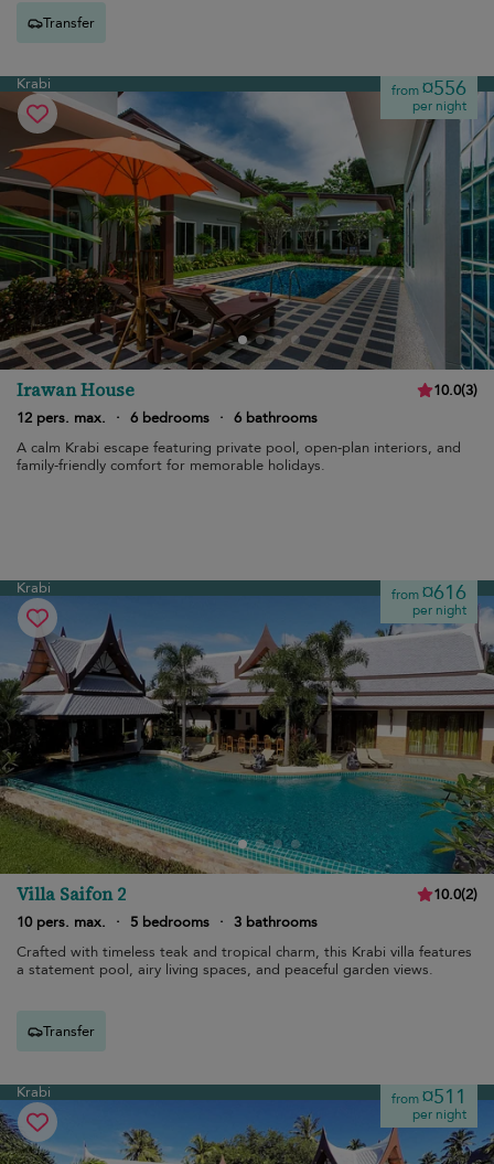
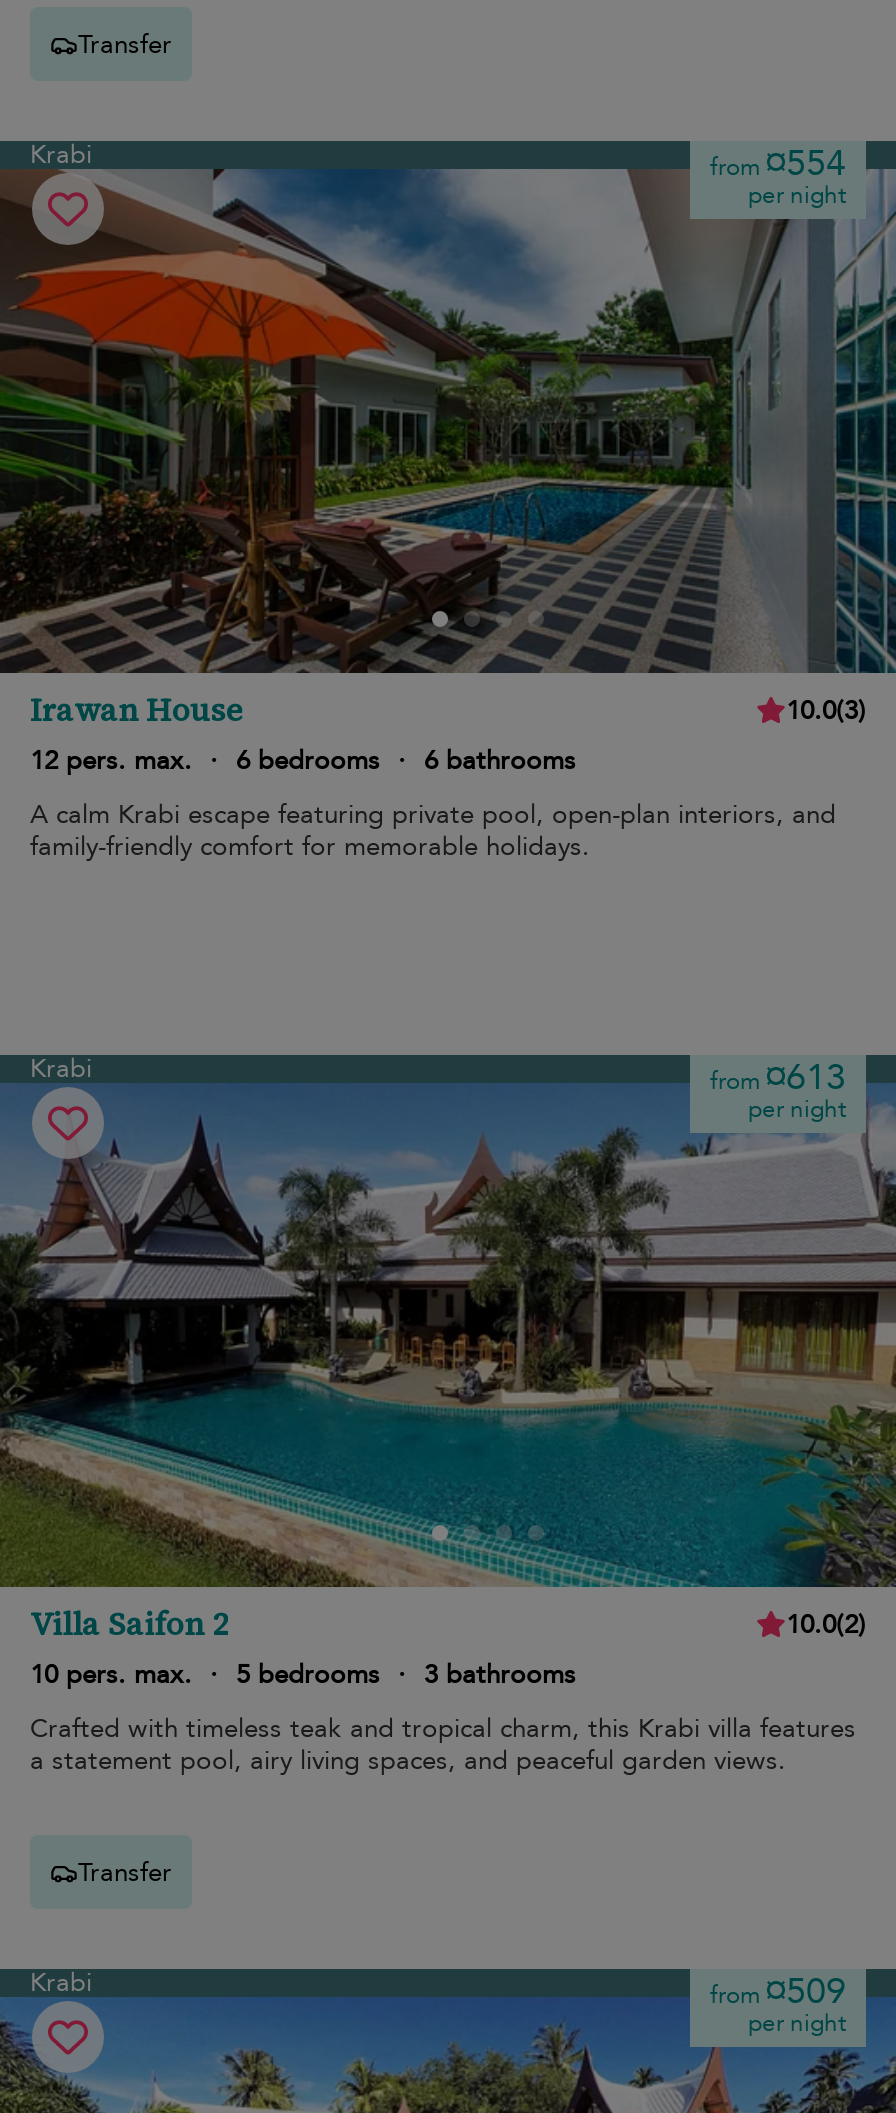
- from¤556
+ from¤554

- from¤616
+ from¤613

- from¤511
+ from¤509
